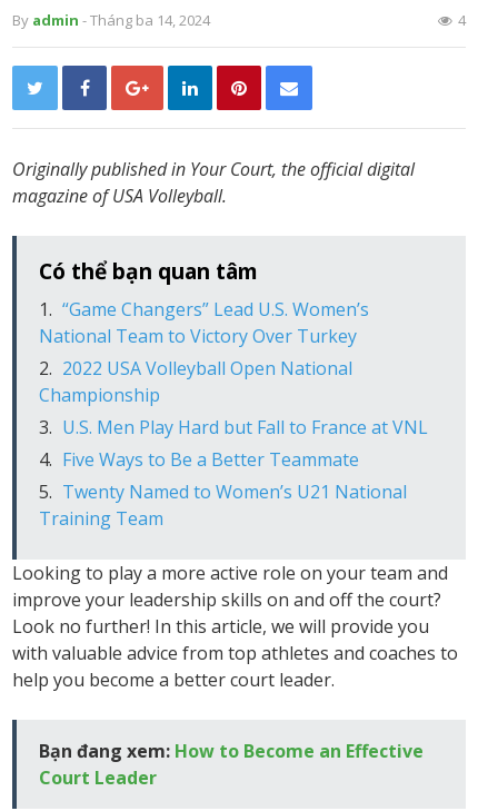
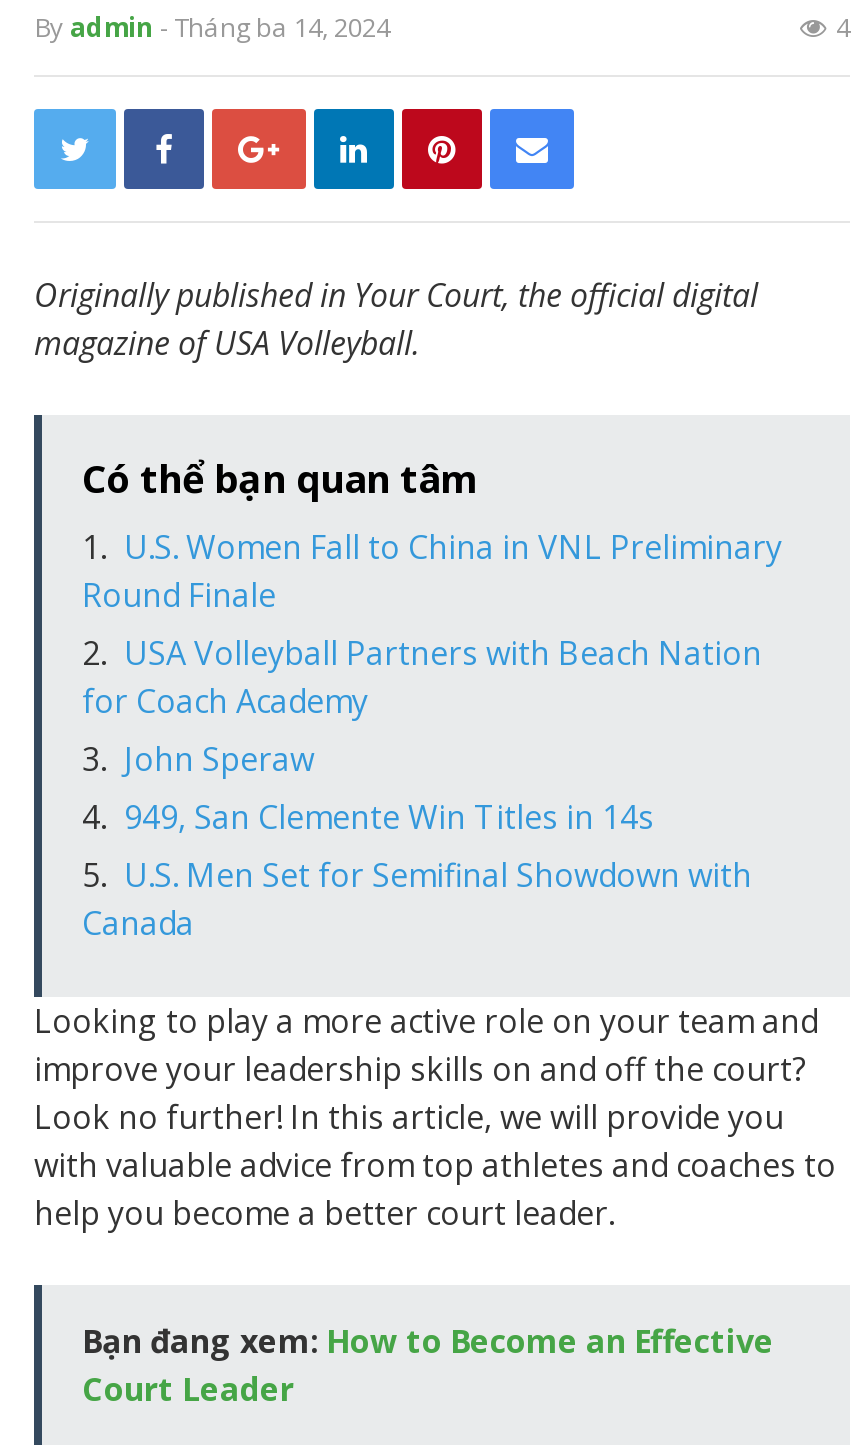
- “Game Changers” Lead U.S. Women’s
- National Team to Victory Over Turkey
- 2022 USA Volleyball Open National
- Championship
- U.S. Men Play Hard but Fall to France at VNL
- Five Ways to Be a Better Teammate
- Twenty Named to Women’s U21 National
- Training Team
+ U.S. Women Fall to China in VNL Preliminary
+ Round Finale
+ USA Volleyball Partners with Beach Nation
+ for Coach Academy
+ John Speraw
+ 949, San Clemente Win Titles in 14s
+ U.S. Men Set for Semifinal Showdown with
+ Canada
